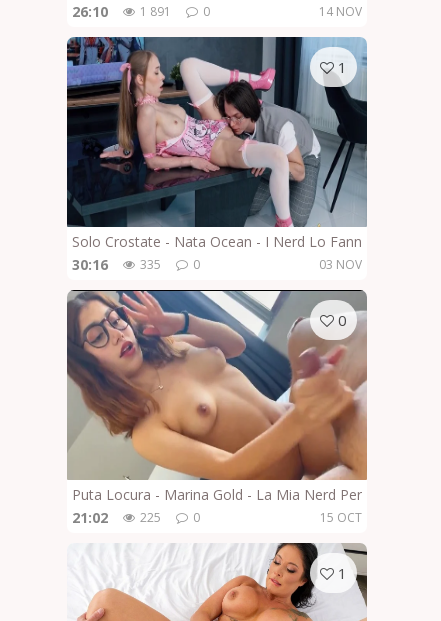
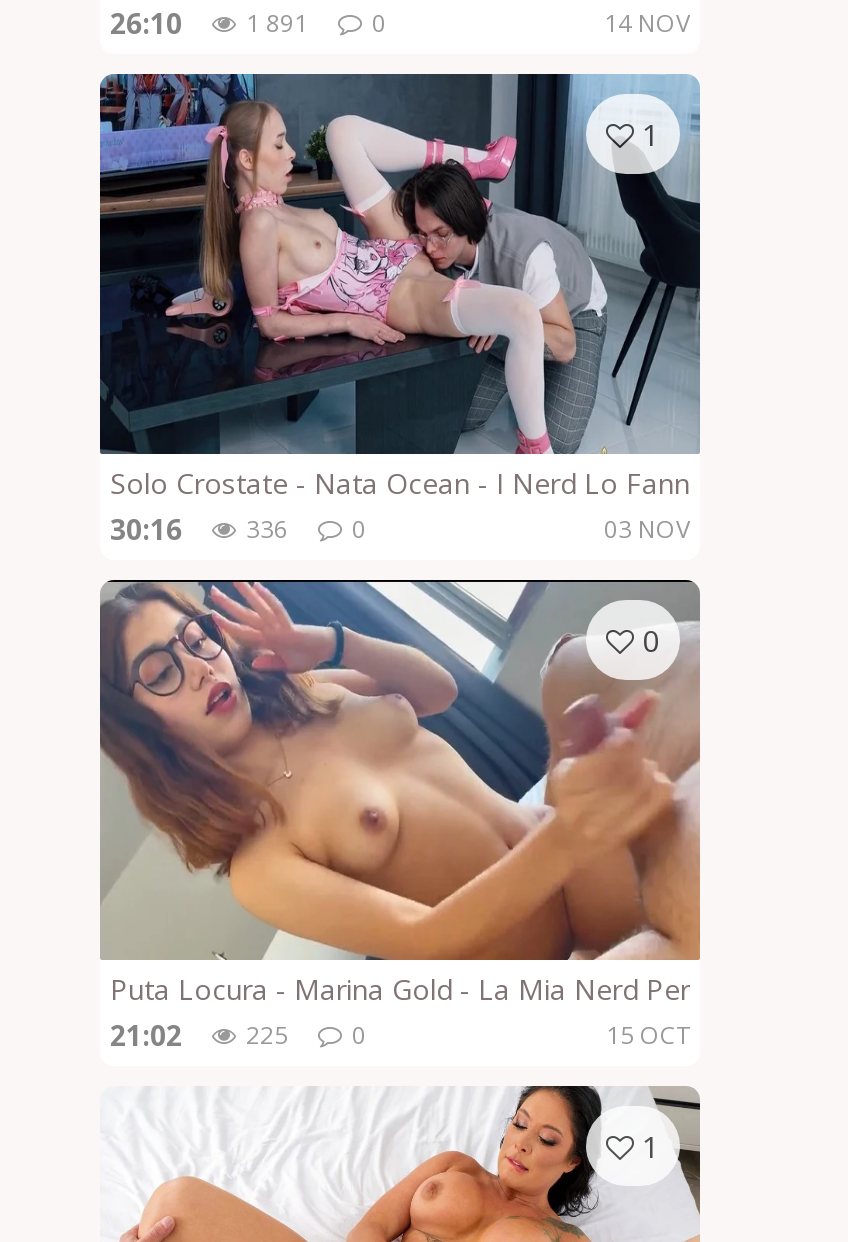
- 30:16 335 0
+ 30:16 336 0
